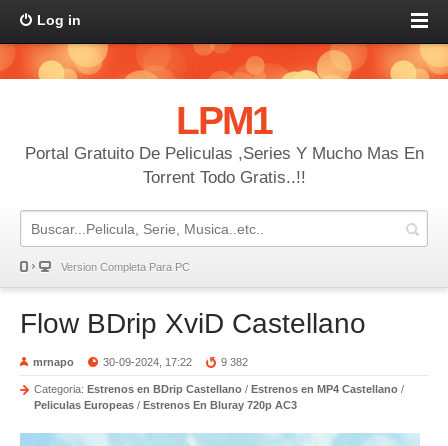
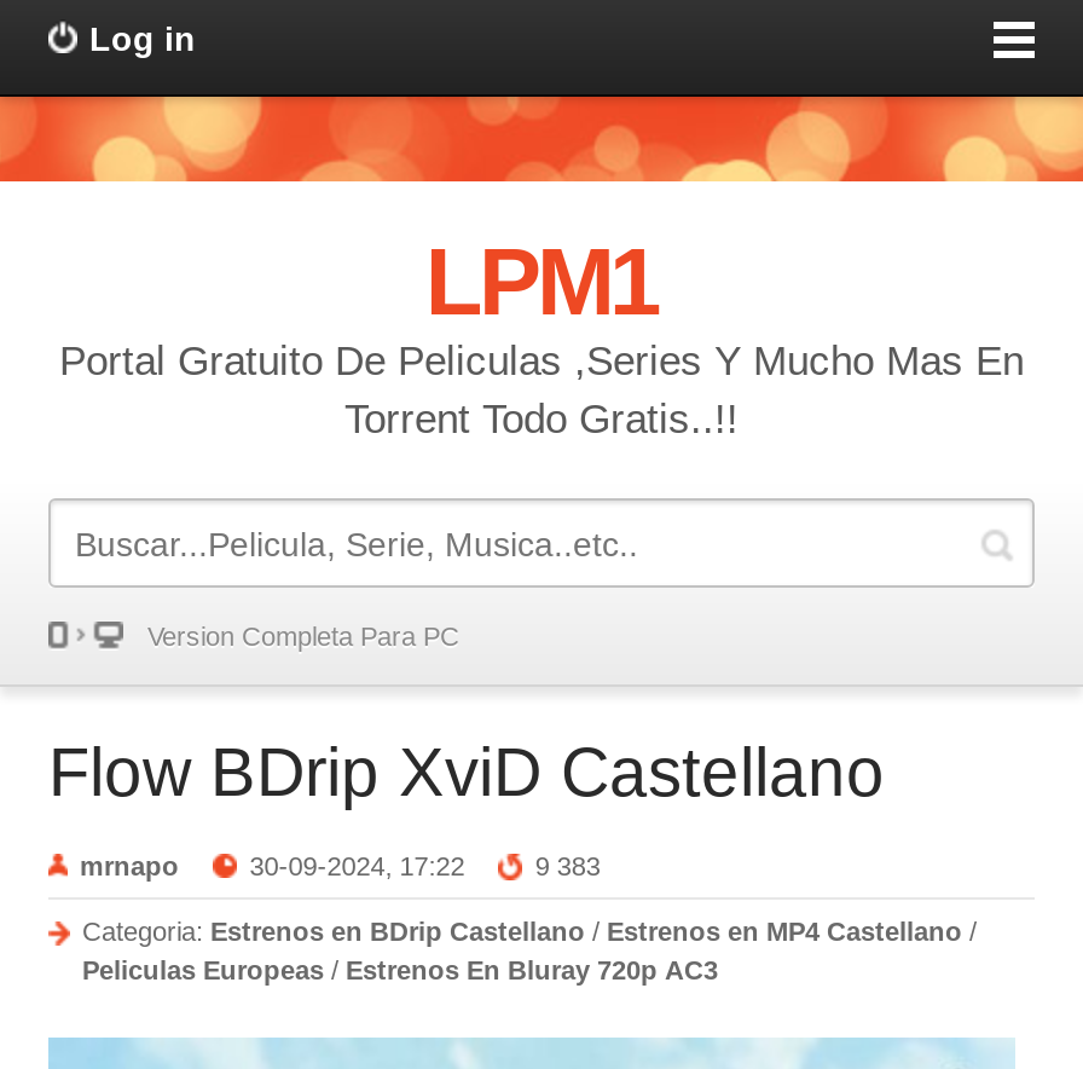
- 9 382
+ 9 383
